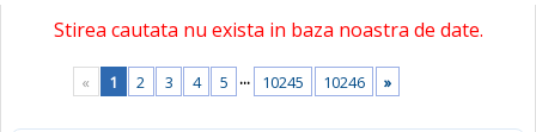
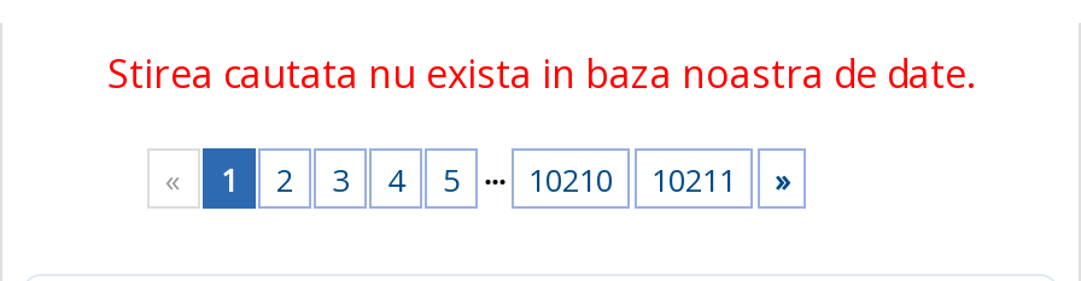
- 5 ... 10245
+ 5 ... 10210

- 10246
+ 10211
